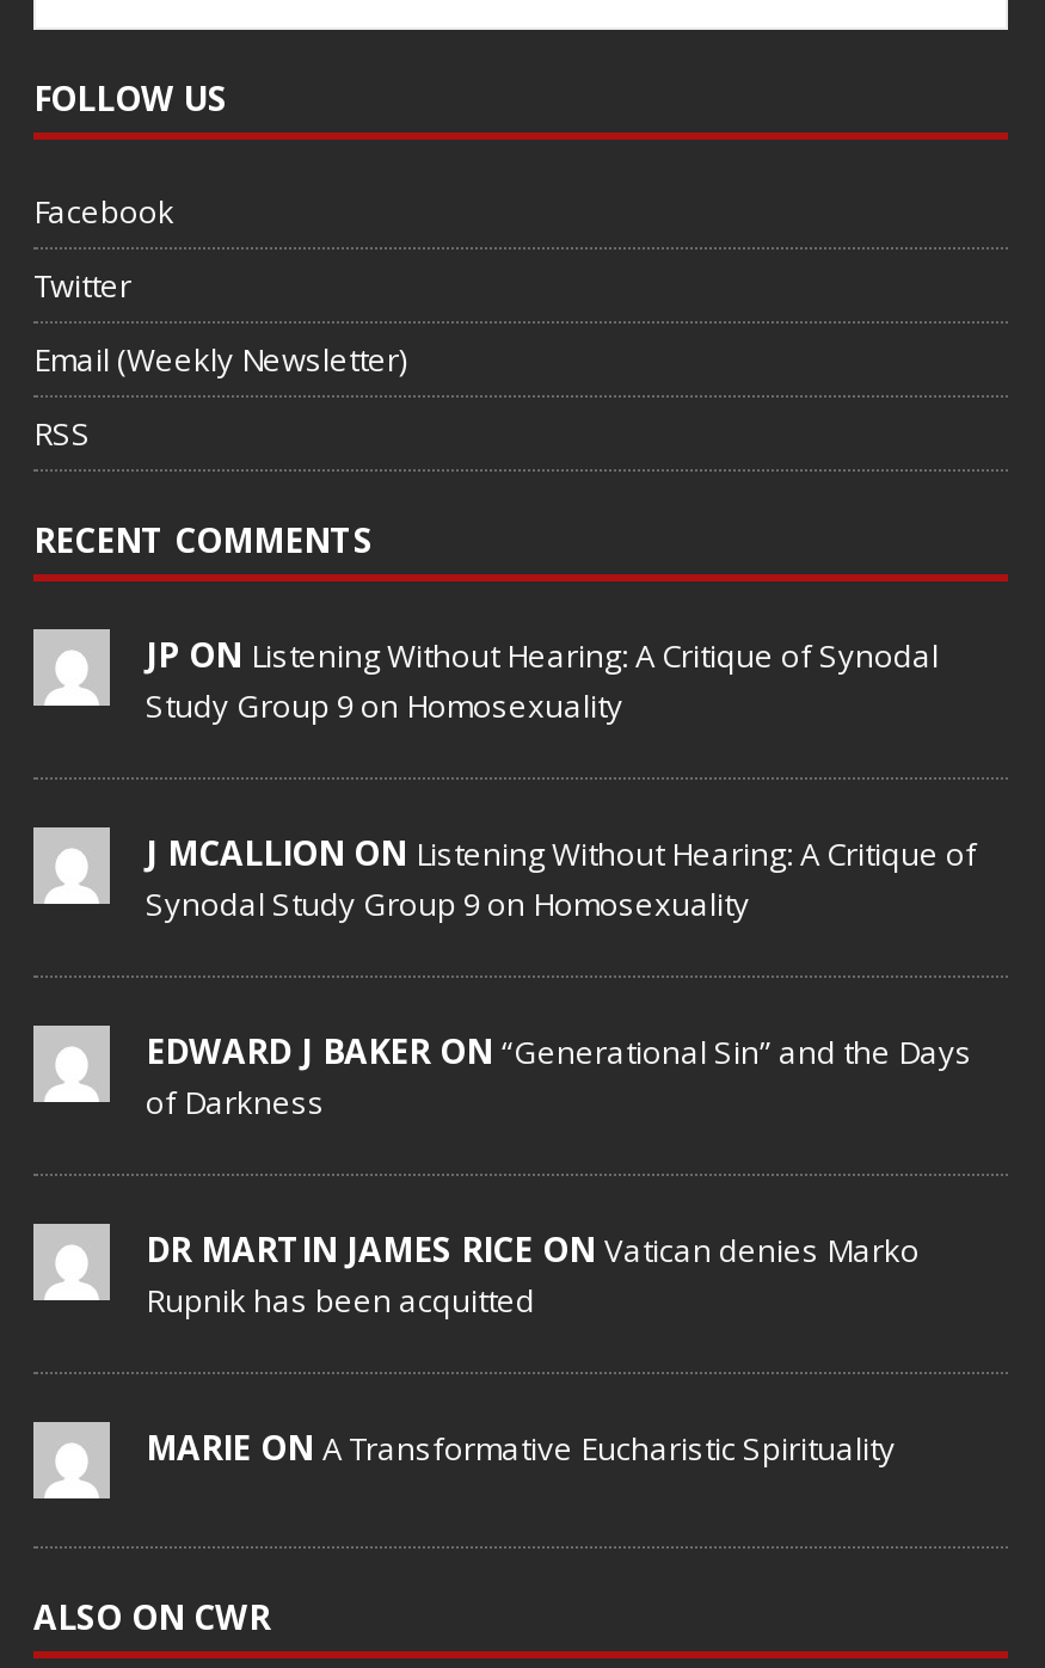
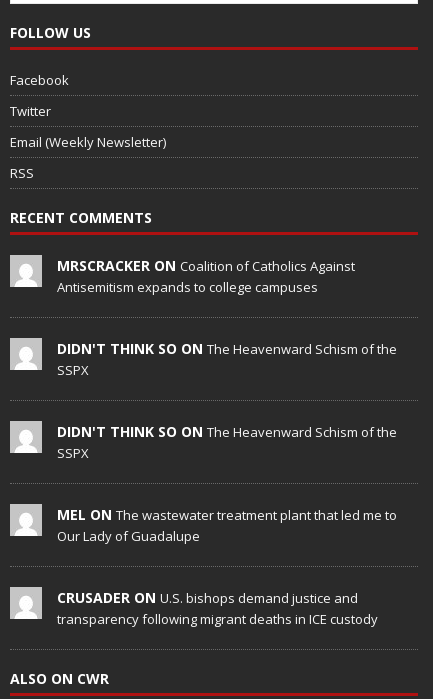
- JP ON Listening Without Hearing: A Critique of Synodal
- Study Group 9 on Homosexuality
+ MRSCRACKER ON Coalition of Catholics Against
+ Antisemitism expands to college campuses

- J MCALLION ON Listening Without Hearing: A Critique of
- Synodal Study Group 9 on Homosexuality
+ DIDN'T THINK SO ON The Heavenward Schism of the
+ SSPX

- EDWARD J BAKER ON “Generational Sin” and the Days
- of Darkness
+ DIDN'T THINK SO ON The Heavenward Schism of the
+ SSPX

- DR MARTIN JAMES RICE ON Vatican denies Marko
- Rupnik has been acquitted
+ MEL ON The wastewater treatment plant that led me to
+ Our Lady of Guadalupe

- MARIE ON A Transformative Eucharistic Spirituality
+ CRUSADER ON U.S. bishops demand justice and
+ transparency following migrant deaths in ICE custody
